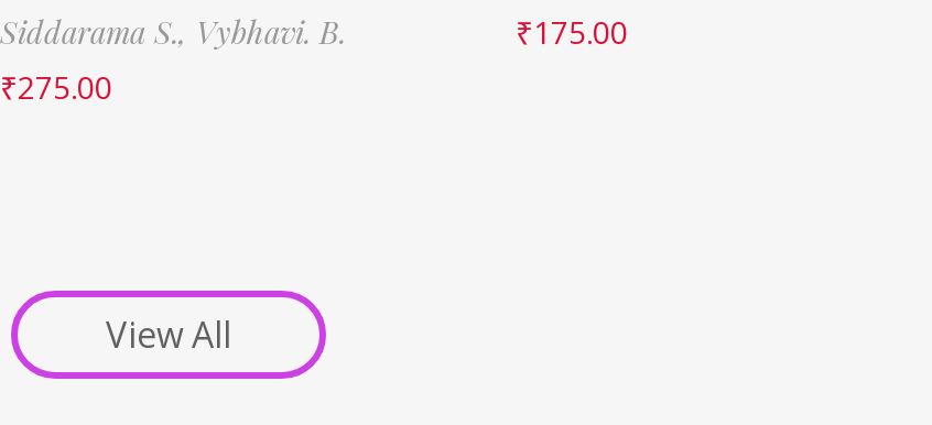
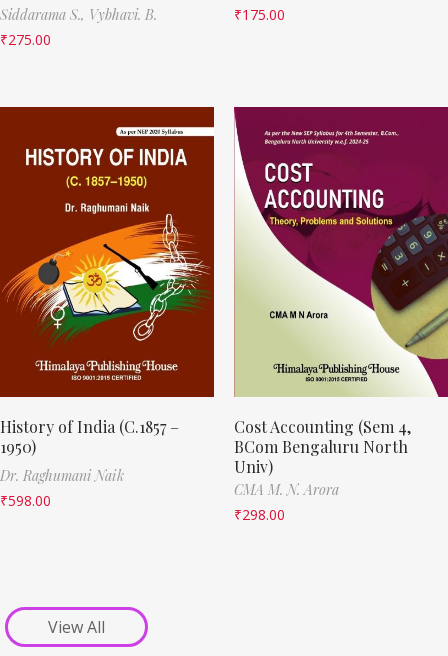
+ [image]
+ History of India (C.1857 –
+ 1950)
+ Dr. Raghumani Naik
+ ₹598.00

+ [image]
+ Cost Accounting (Sem 4,
+ BCom Bengaluru North
+ Univ)
+ CMA M. N. Arora
+ ₹298.00
